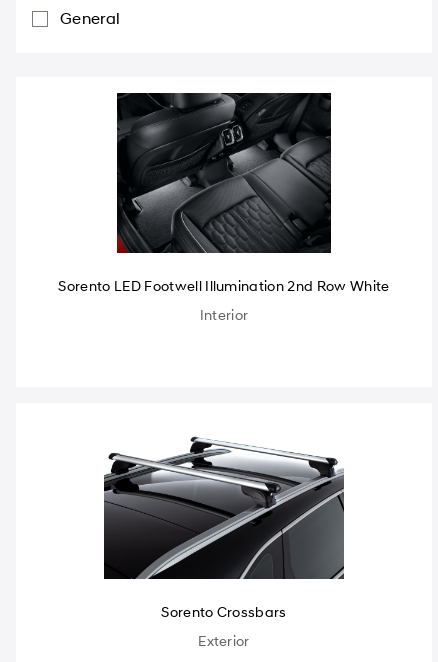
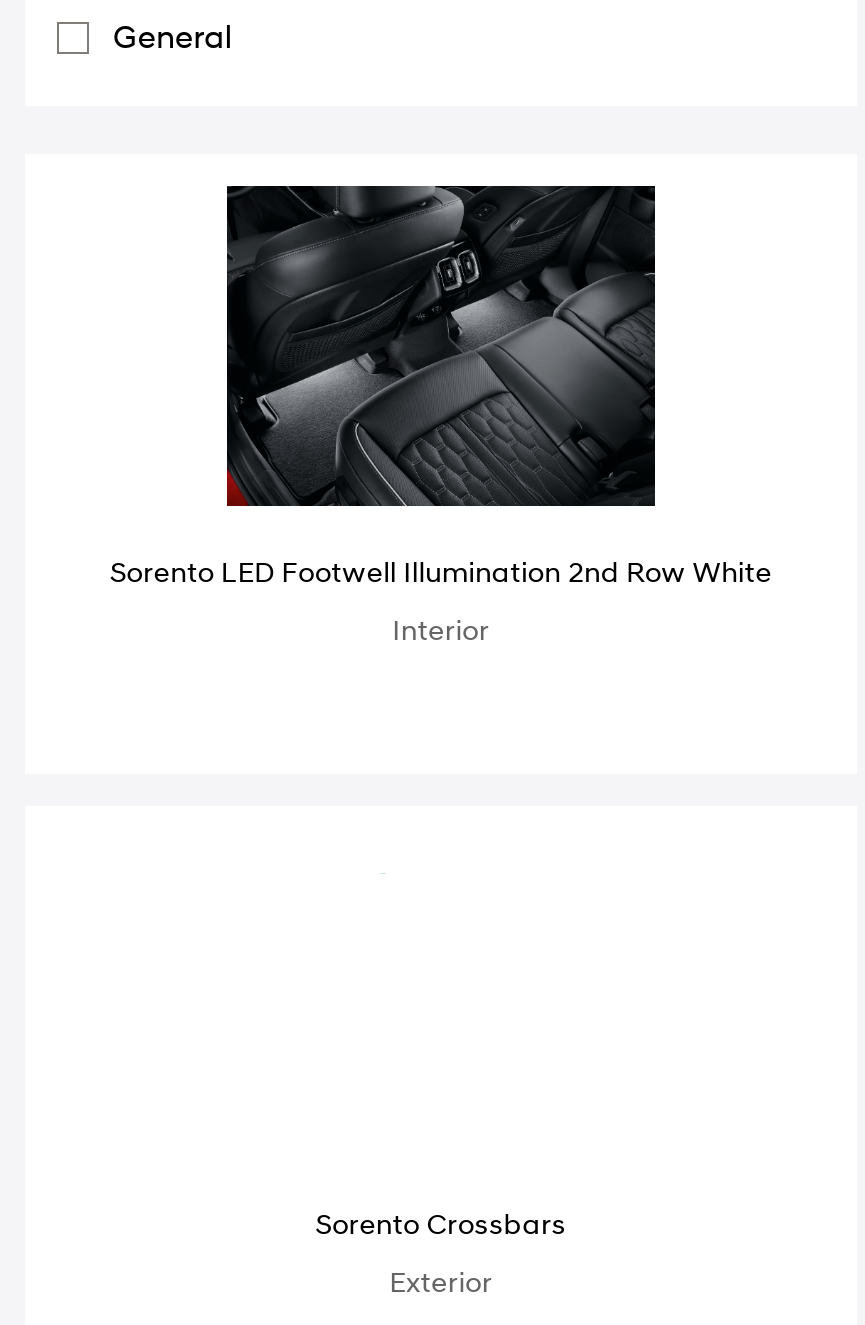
- [image]
